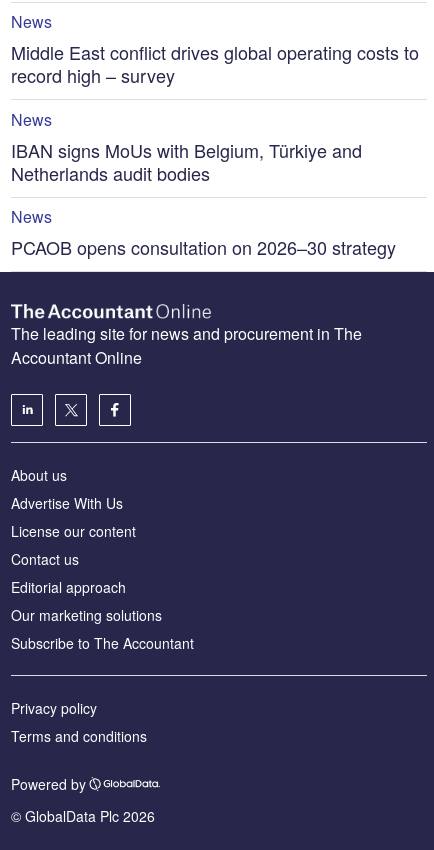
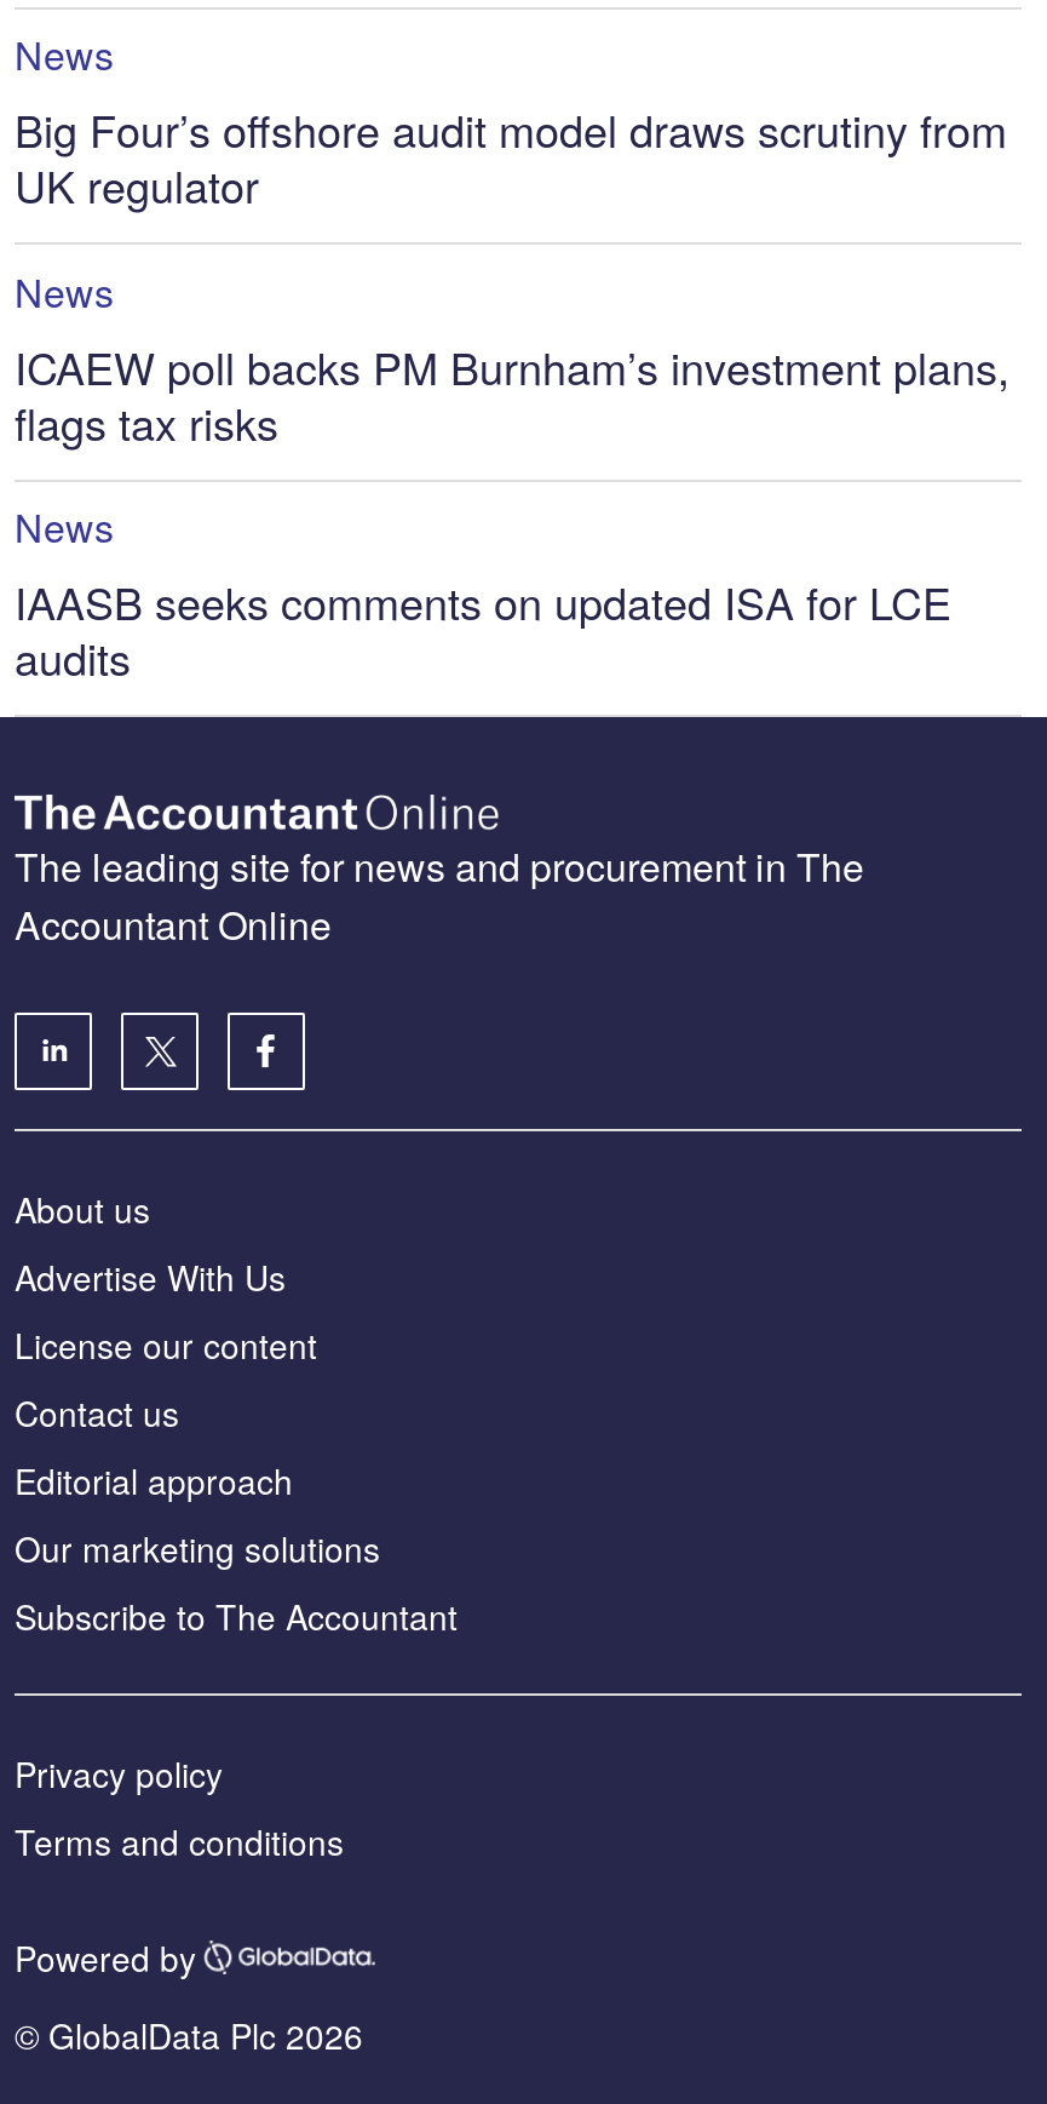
- Middle East conflict drives global operating costs to
- record high – survey
+ Big Four’s offshore audit model draws scrutiny from
+ UK regulator

- IBAN signs MoUs with Belgium, Türkiye and
- Netherlands audit bodies
+ ICAEW poll backs PM Burnham’s investment plans,
+ flags tax risks

- PCAOB opens consultation on 2026–30 strategy
+ IAASB seeks comments on updated ISA for LCE
+ audits
